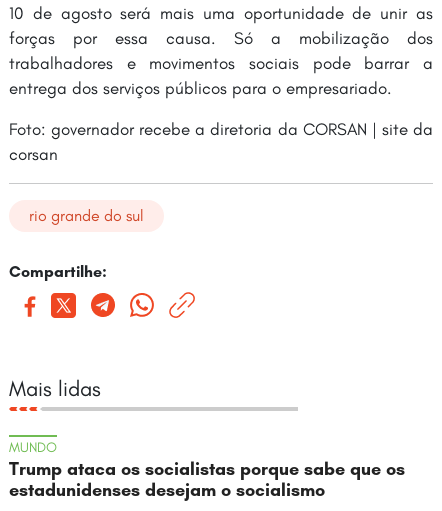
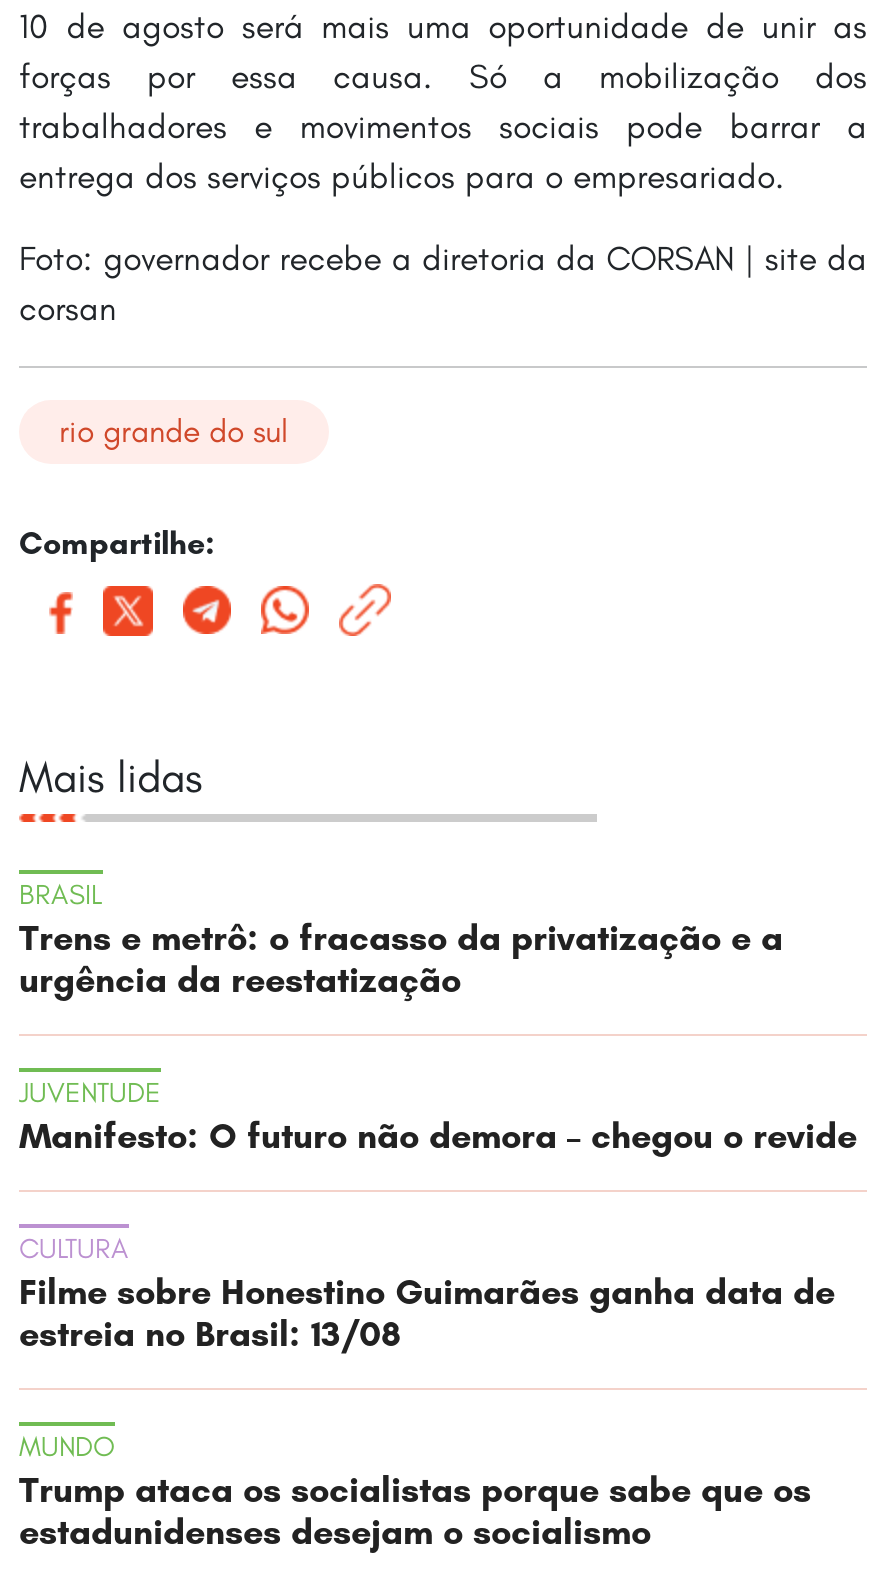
+ BRASIL
+ Trens e metrô: o fracasso da privatização e a
+ urgência da reestatização
+ JUVENTUDE
+ Manifesto: O futuro não demora – chegou o revide
+ CULTURA
+ Filme sobre Honestino Guimarães ganha data de
+ estreia no Brasil: 13/08
